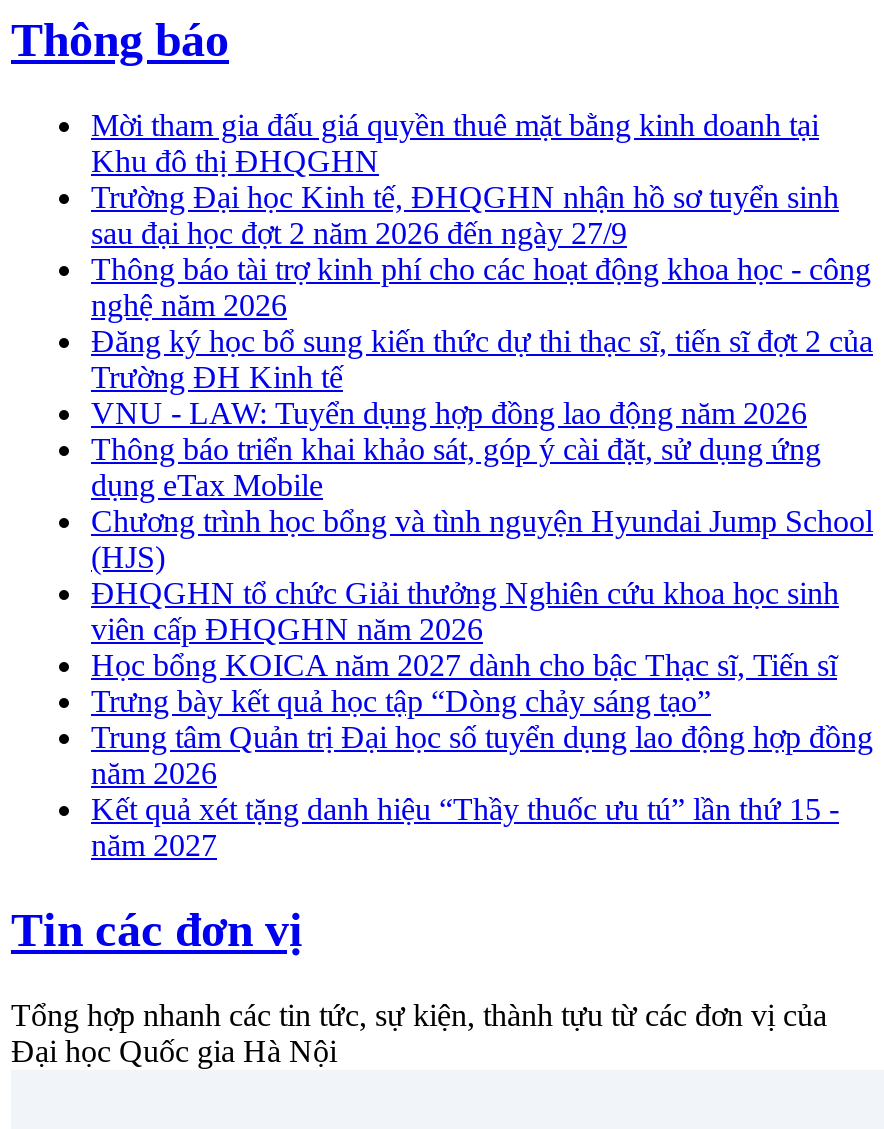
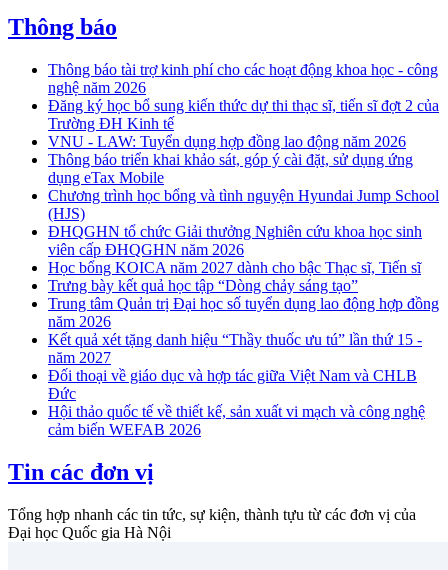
- Mời tham gia đấu giá quyền thuê mặt bằng kinh doanh tại
- Khu đô thị ĐHQGHN
- Trường Đại học Kinh tế, ĐHQGHN nhận hồ sơ tuyển sinh
- sau đại học đợt 2 năm 2026 đến ngày 27/9

moved up: Thông báo tài trợ kinh phí cho các hoạt động khoa học - công | nghệ năm 2026 | Đăng ký học bổ sung kiến thức dự thi thạc sĩ, tiến sĩ đợt 2 của | ... | Kết quả xét tặng danh hiệu “Thầy thuốc ưu tú” lần thứ 15 - | năm 2027

+ Đối thoại về giáo dục và hợp tác giữa Việt Nam và CHLB
+ Đức
+ Hội thảo quốc tế về thiết kế, sản xuất vi mạch và công nghệ
+ cảm biến WEFAB 2026
